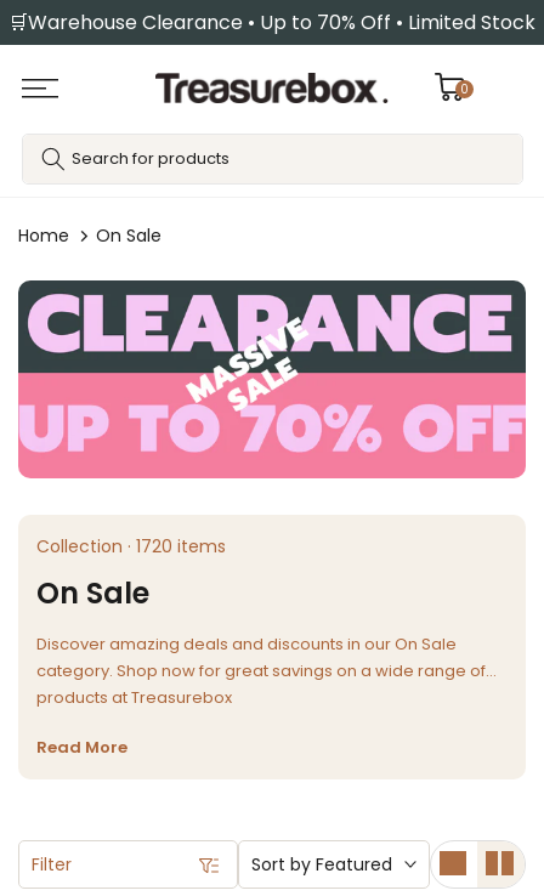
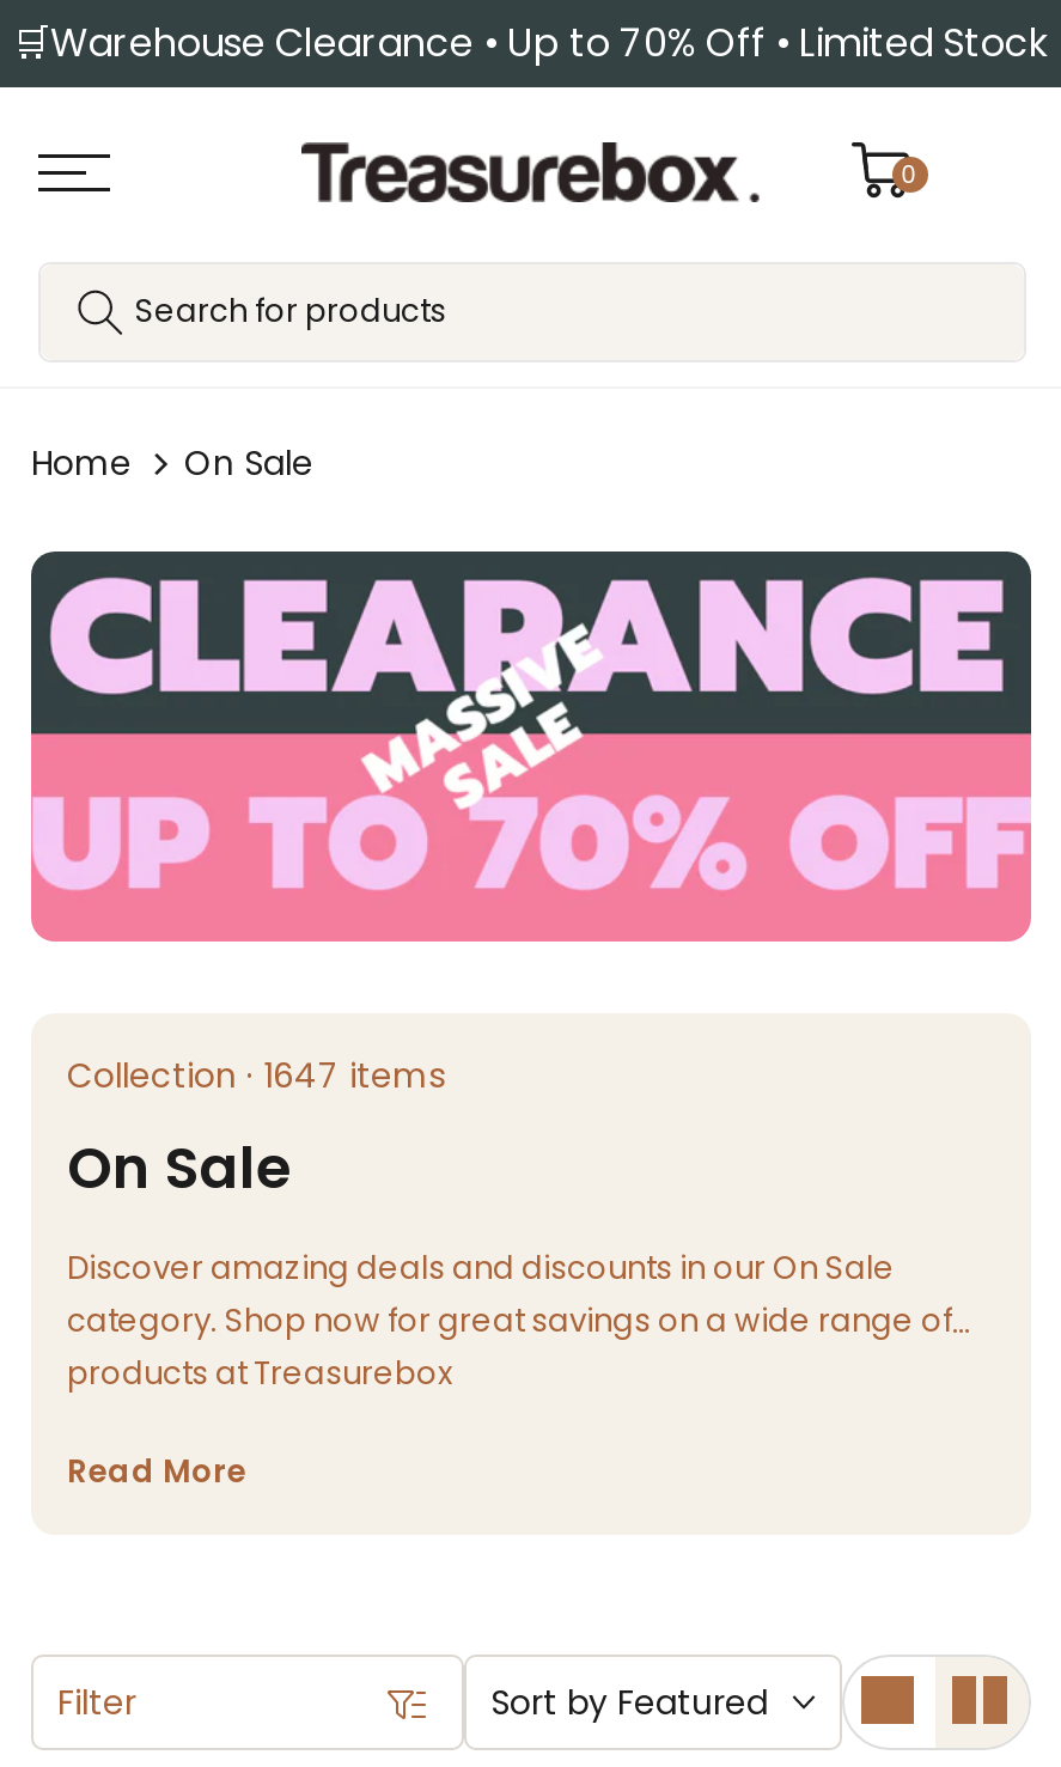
- Collection · 1720 items
+ Collection · 1647 items
